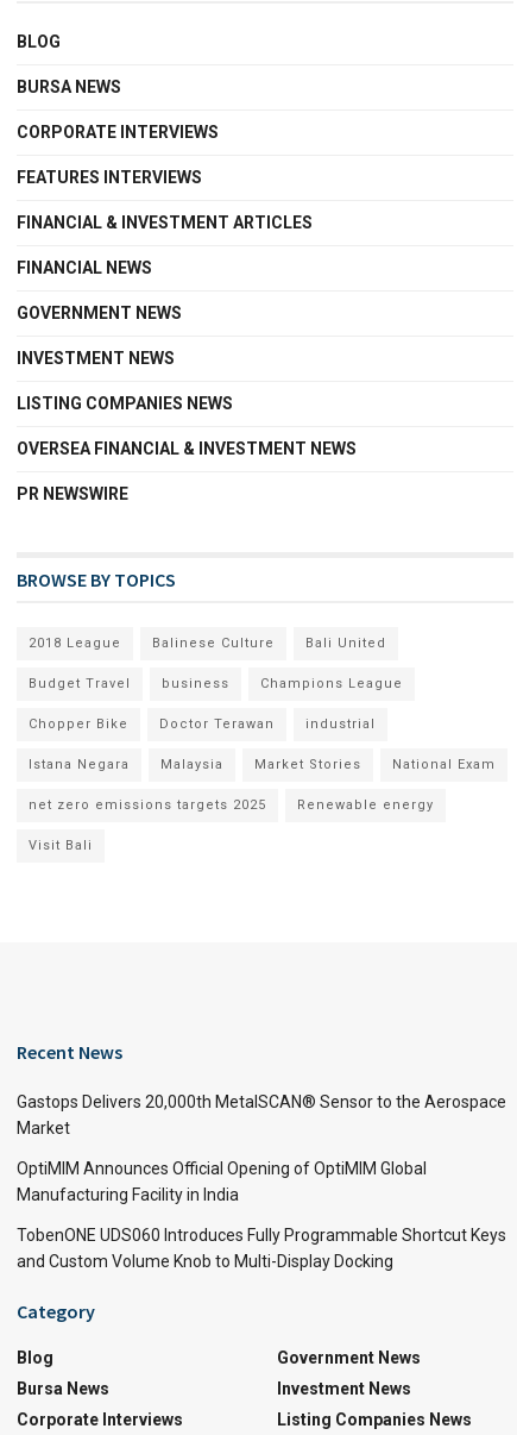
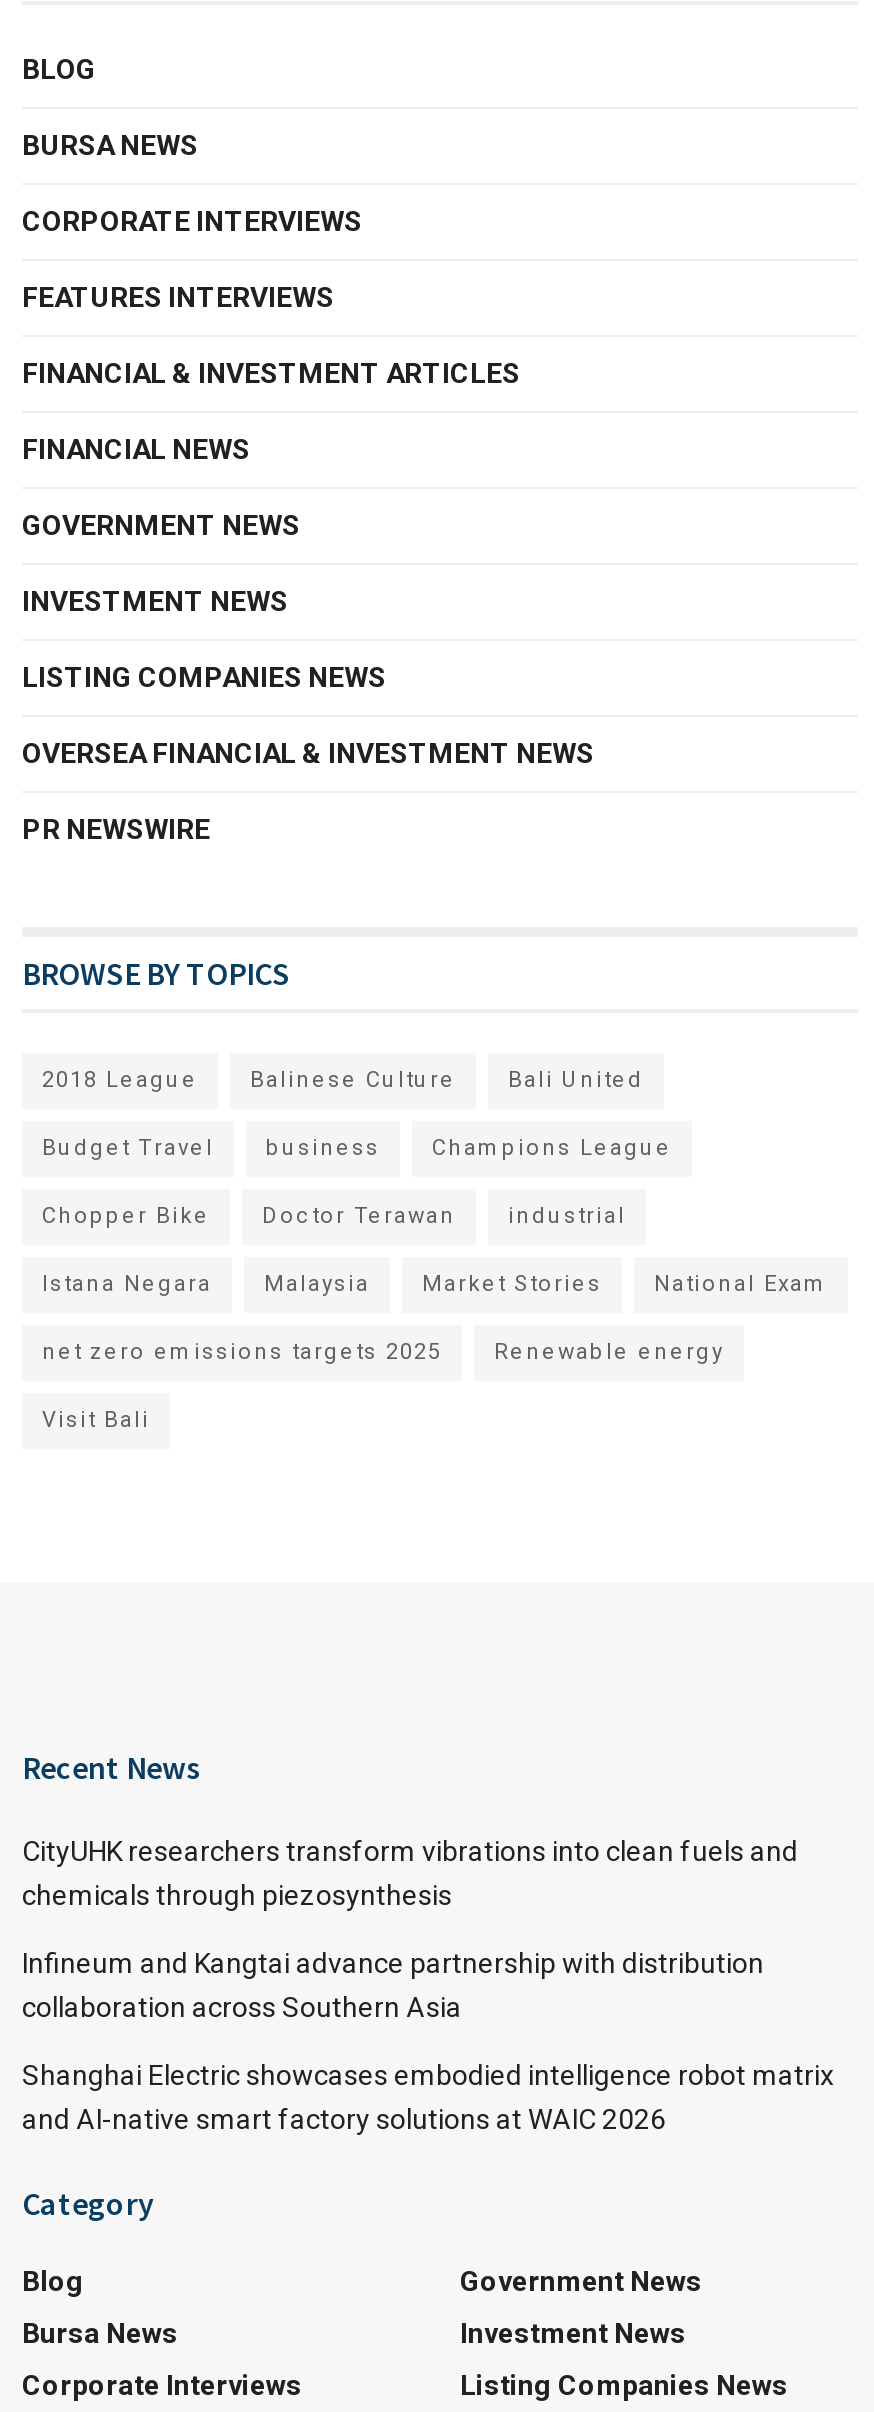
- Gastops Delivers 20,000th MetalSCAN® Sensor to the Aerospace
- Market
+ CityUHK researchers transform vibrations into clean fuels and
+ chemicals through piezosynthesis

- OptiMIM Announces Official Opening of OptiMIM Global
- Manufacturing Facility in India
+ Infineum and Kangtai advance partnership with distribution
+ collaboration across Southern Asia

- TobenONE UDS060 Introduces Fully Programmable Shortcut Keys
- and Custom Volume Knob to Multi-Display Docking
+ Shanghai Electric showcases embodied intelligence robot matrix
+ and AI-native smart factory solutions at WAIC 2026
